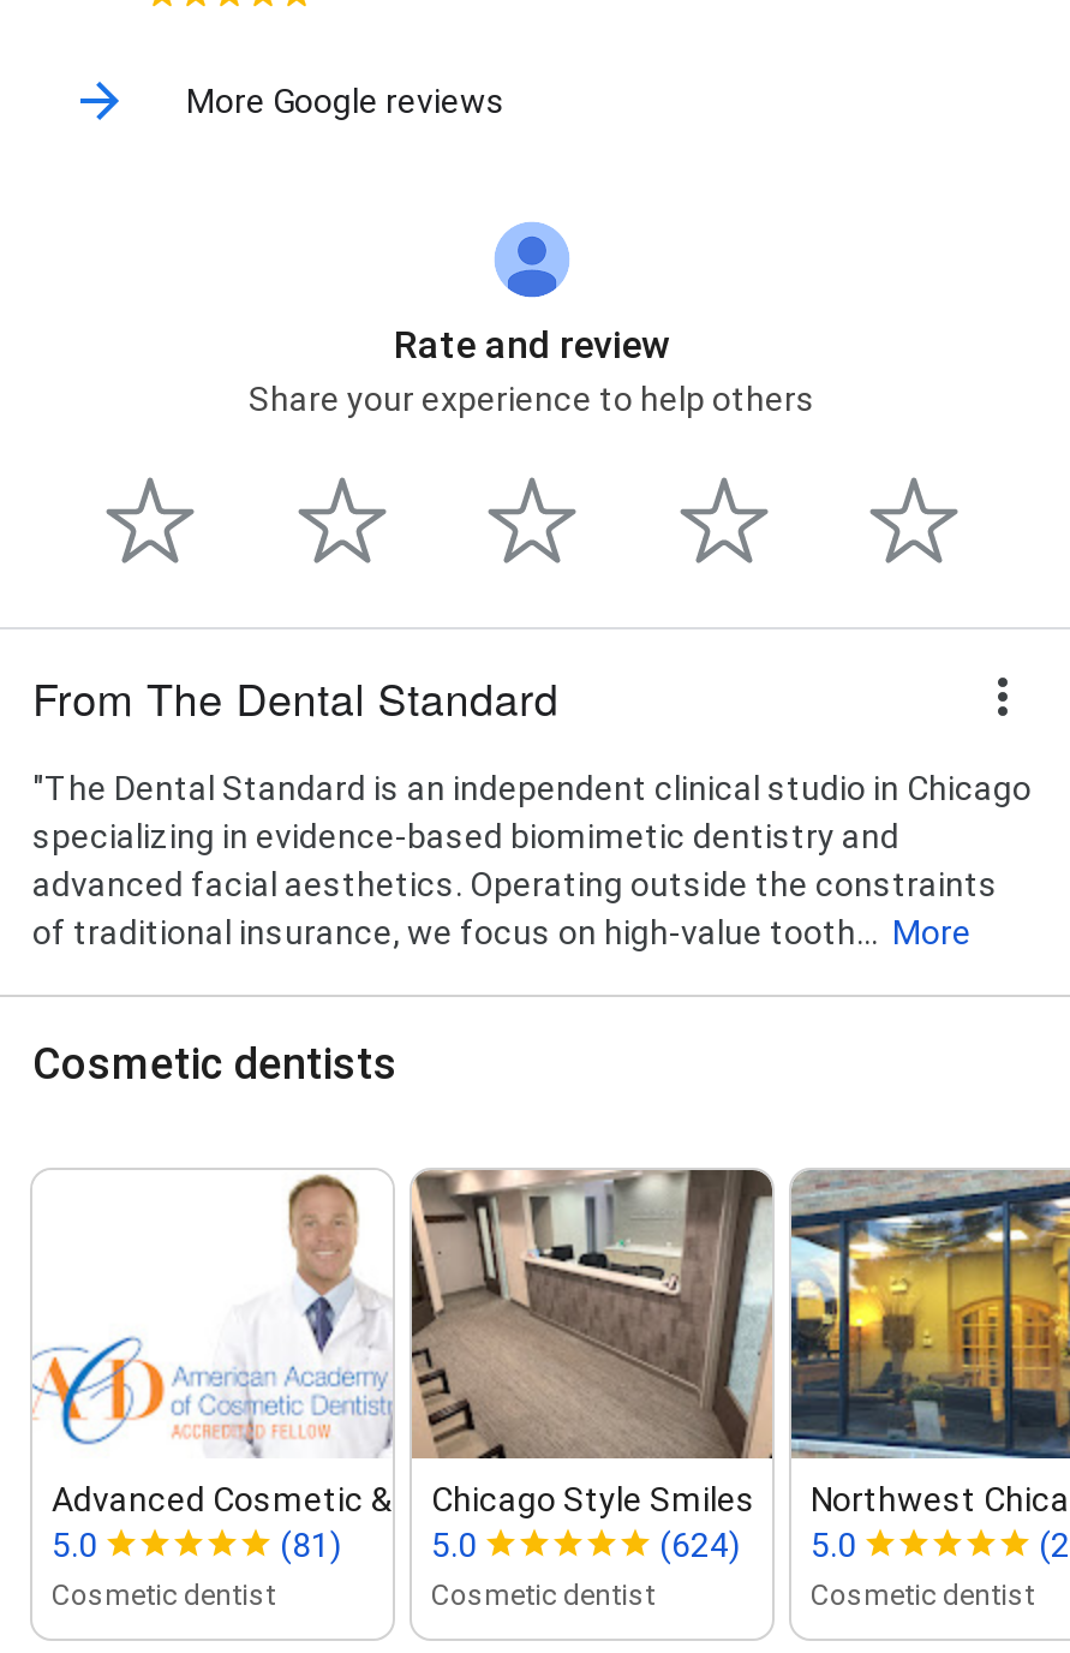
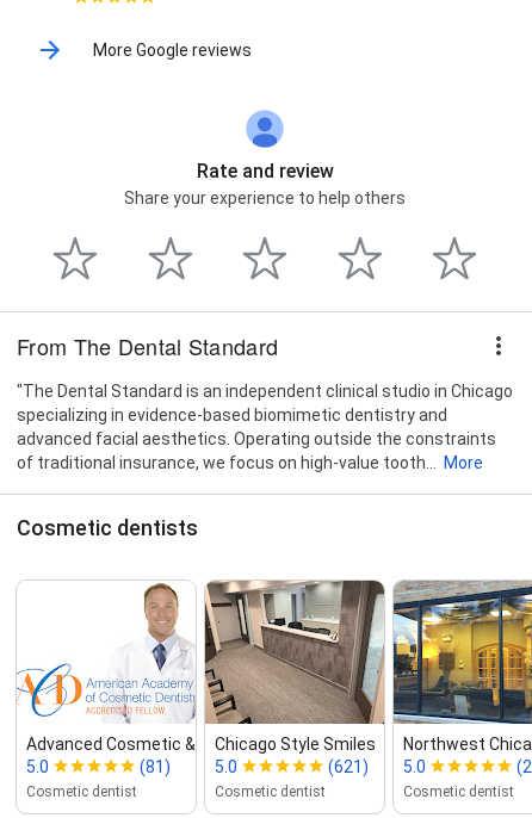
- (624) 5.0
+ (621) 5.0
